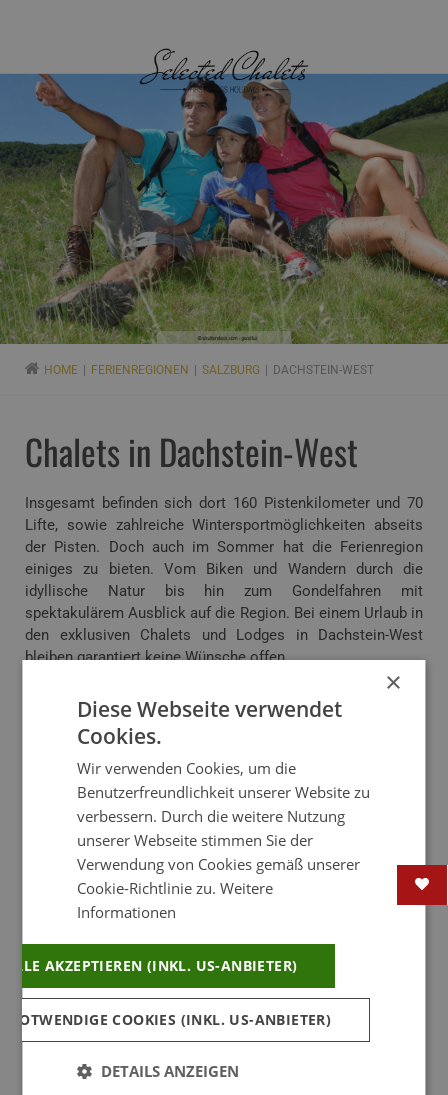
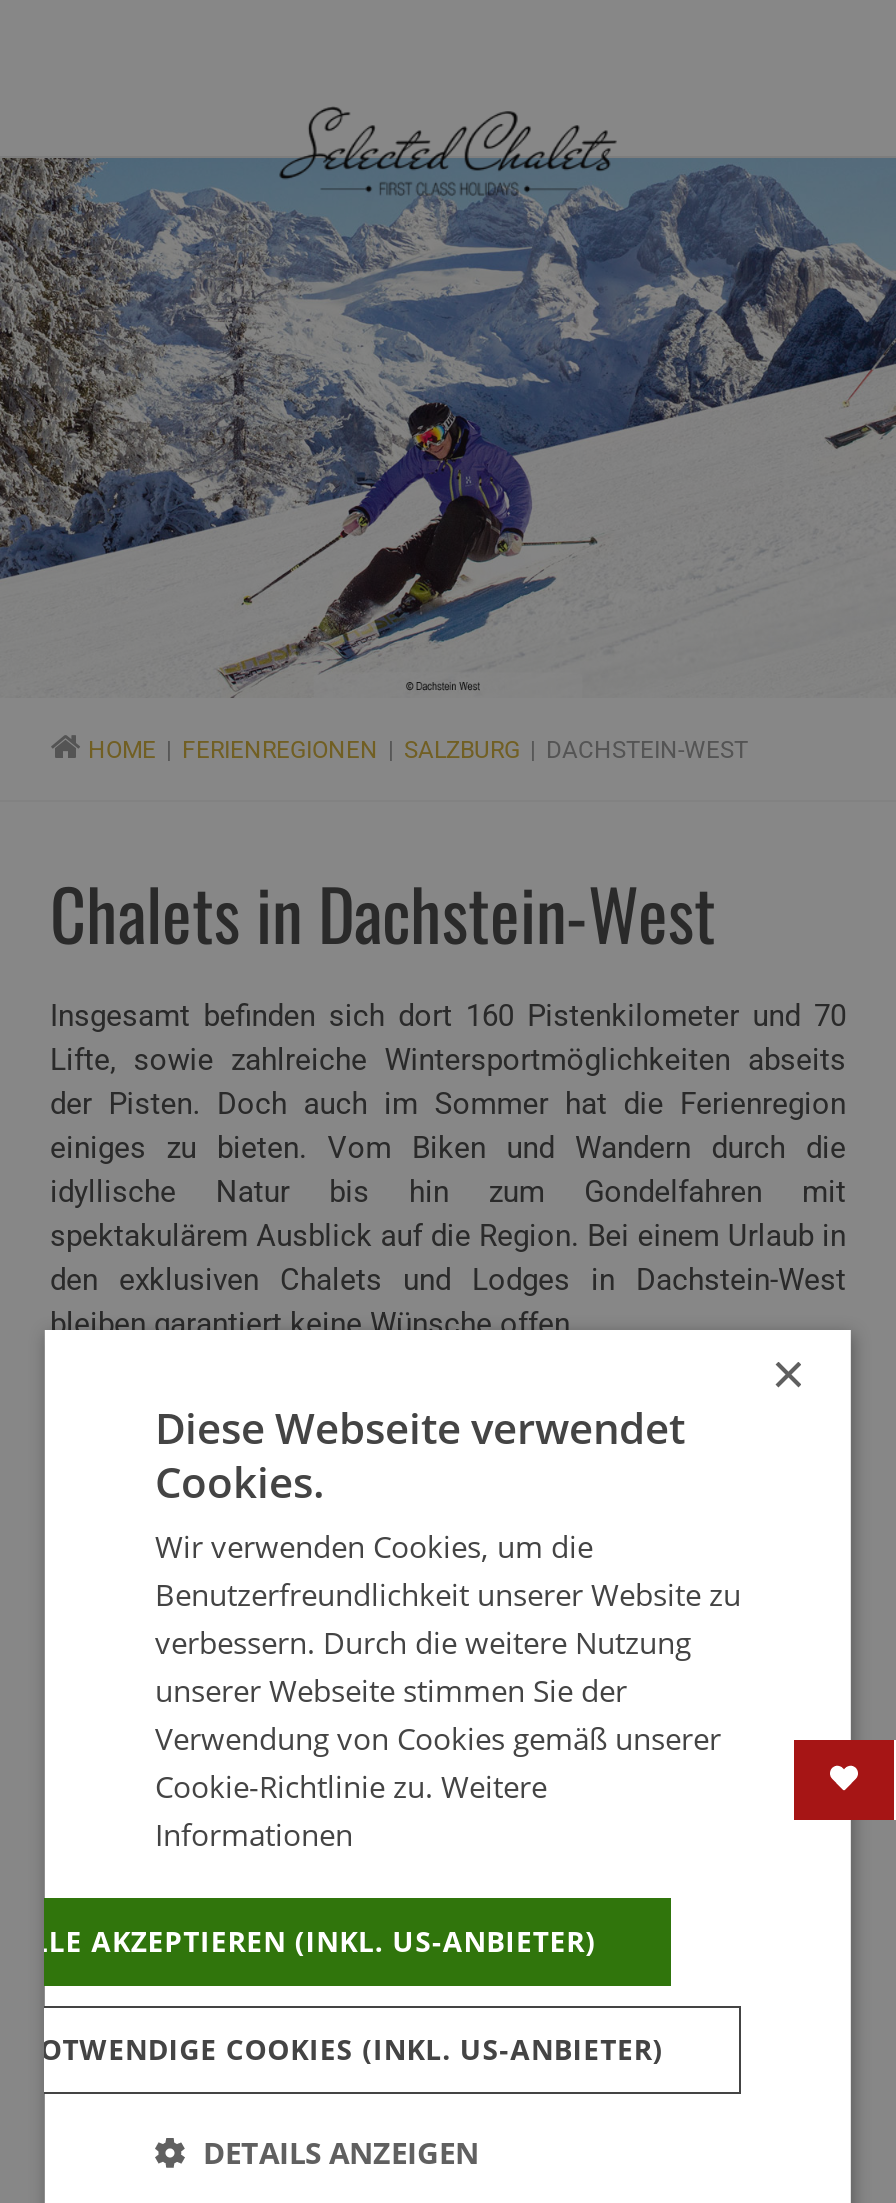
- [image]
+ [image]
